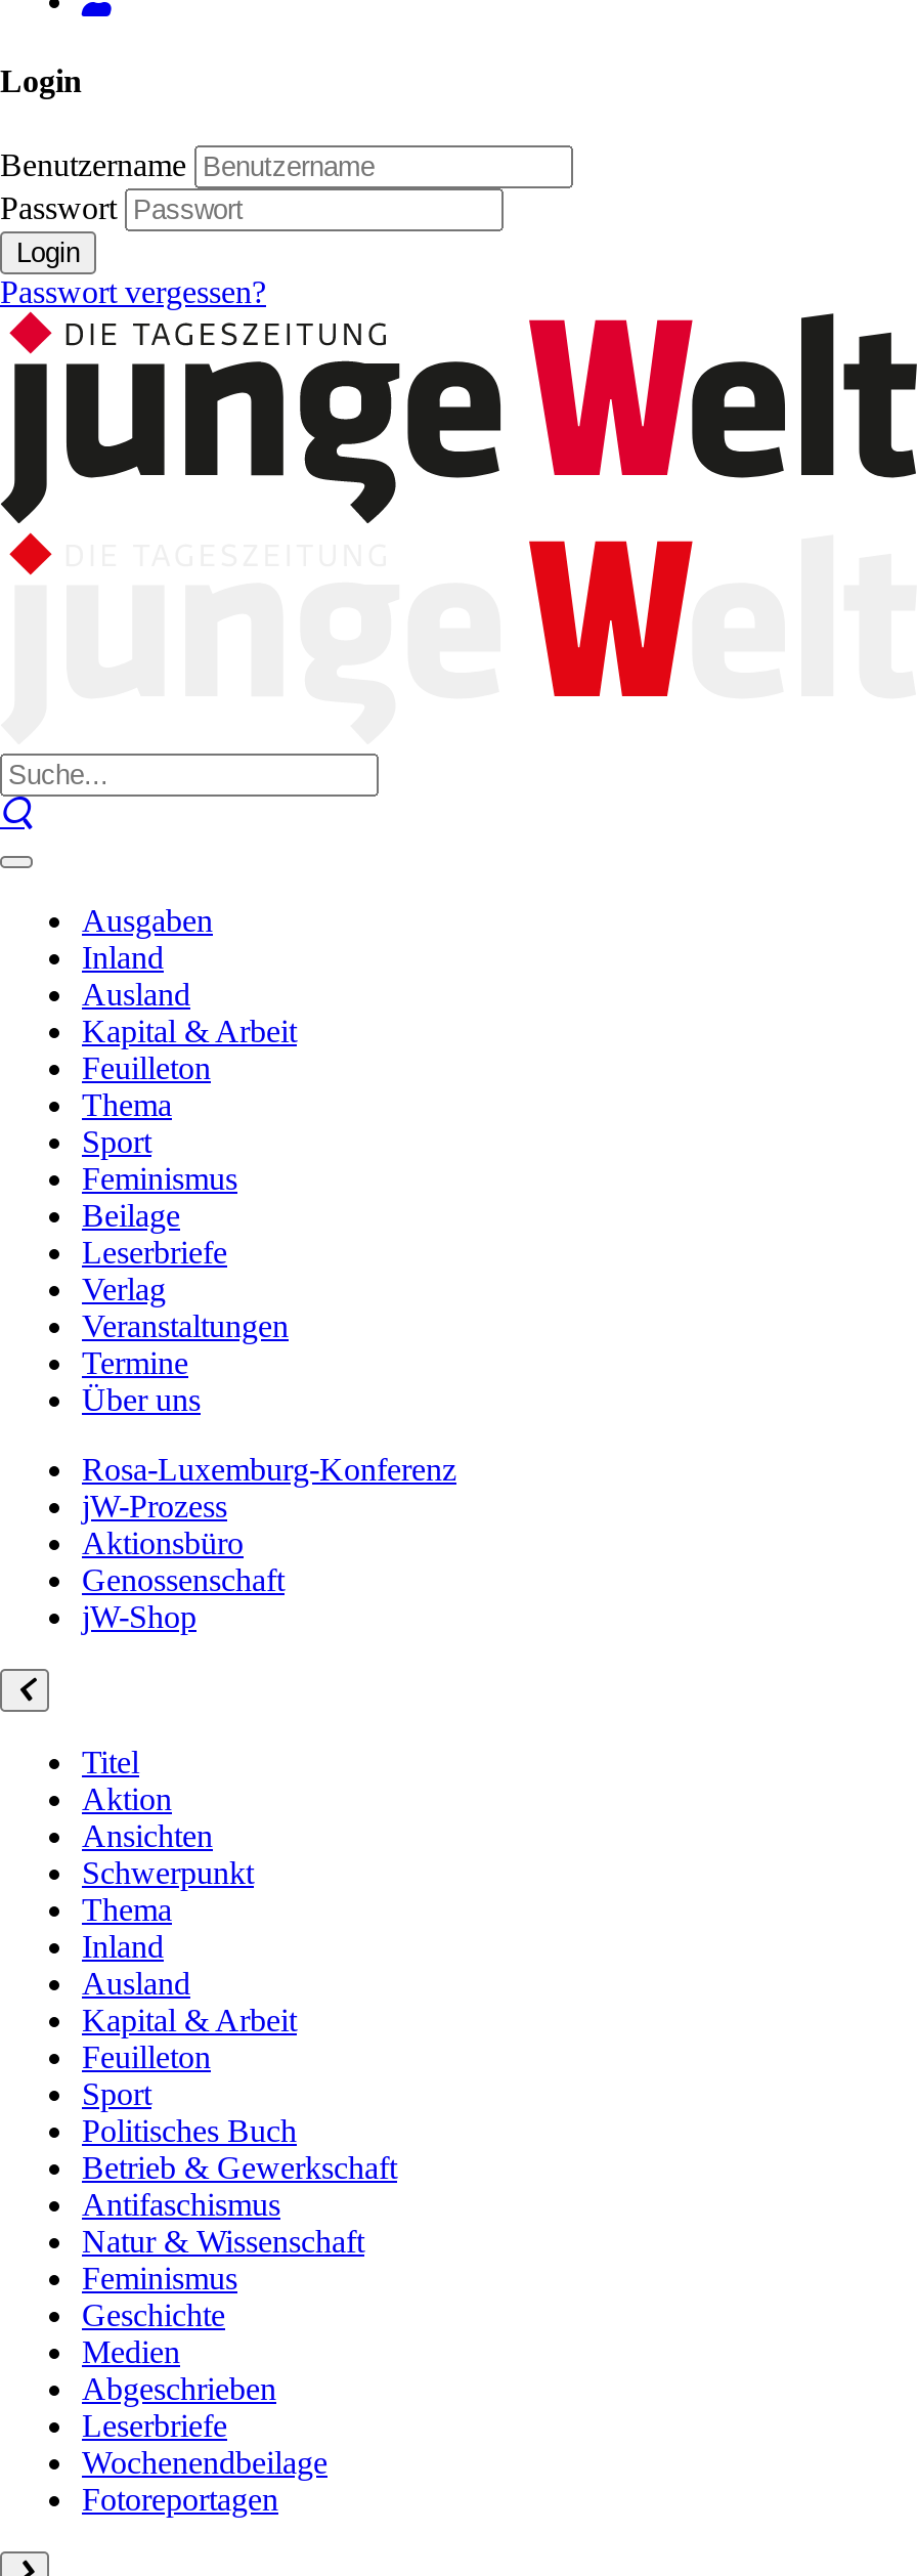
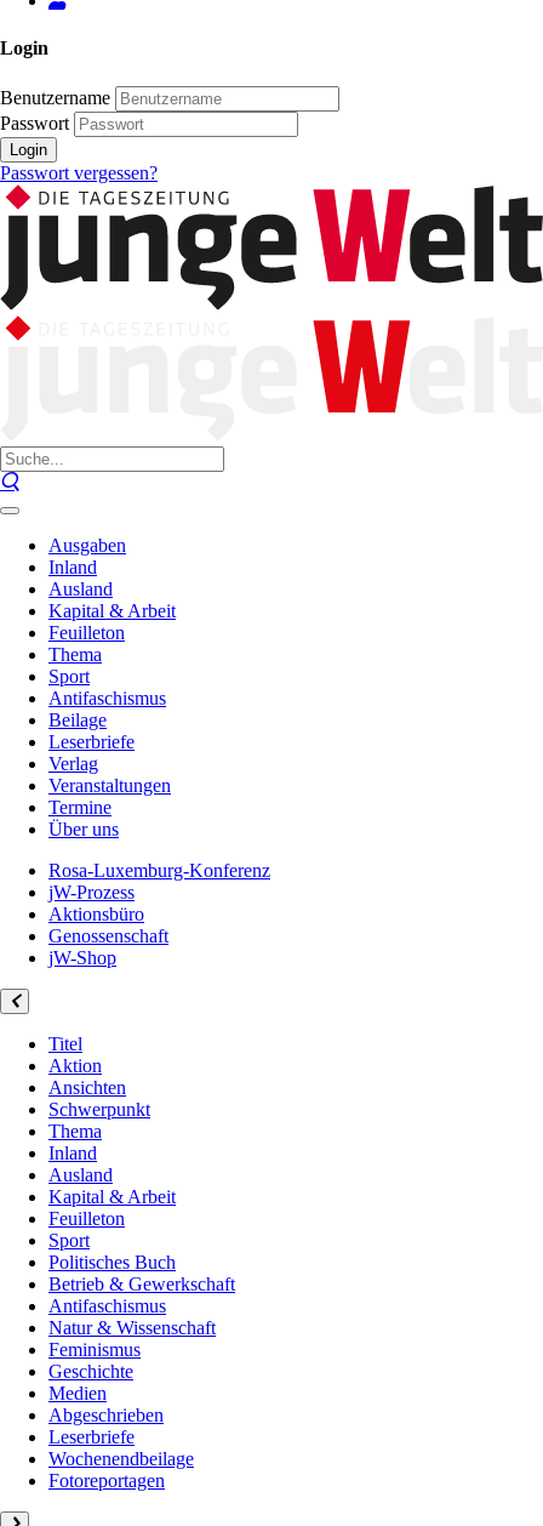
- Feminismus
+ Antifaschismus
